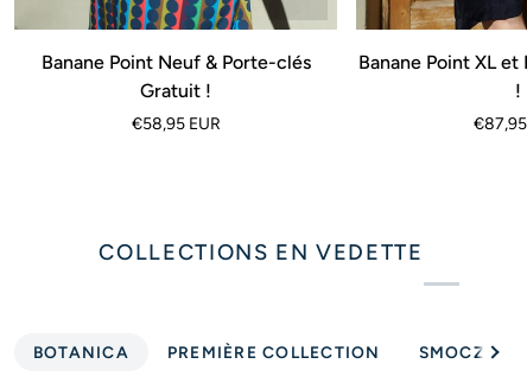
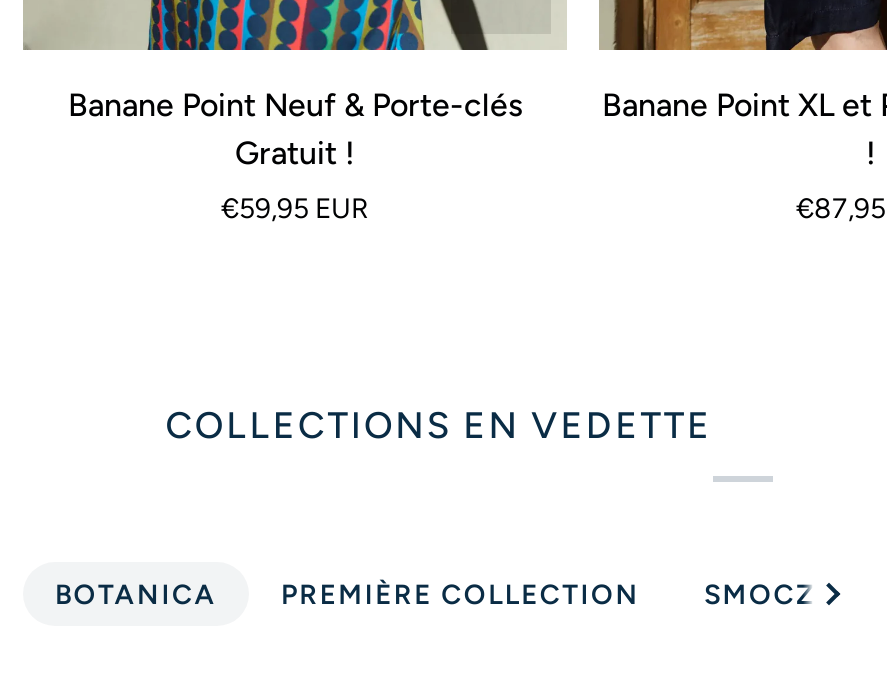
- €58,95 EUR
+ €59,95 EUR
